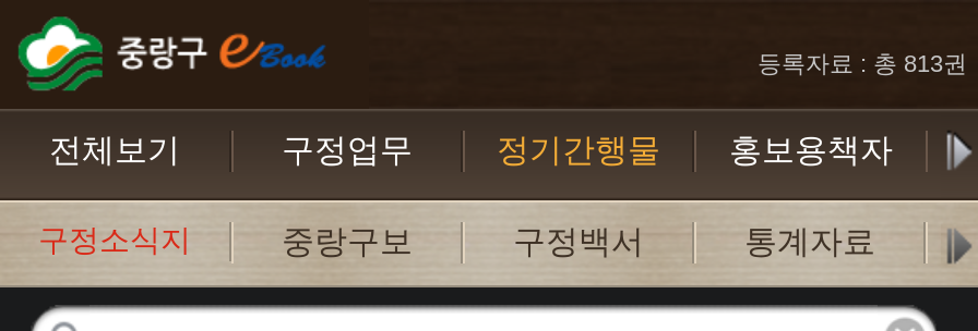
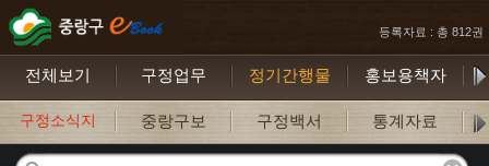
- 등록자료 : 총 813권
+ 등록자료 : 총 812권
